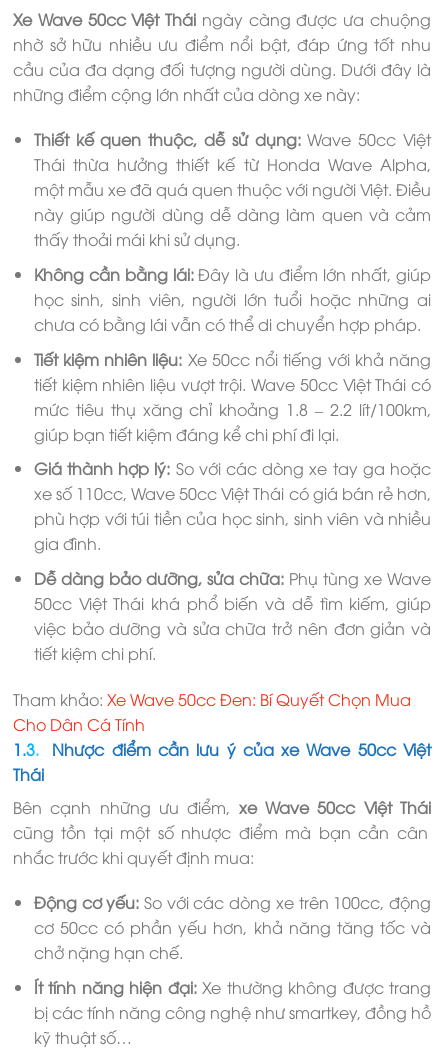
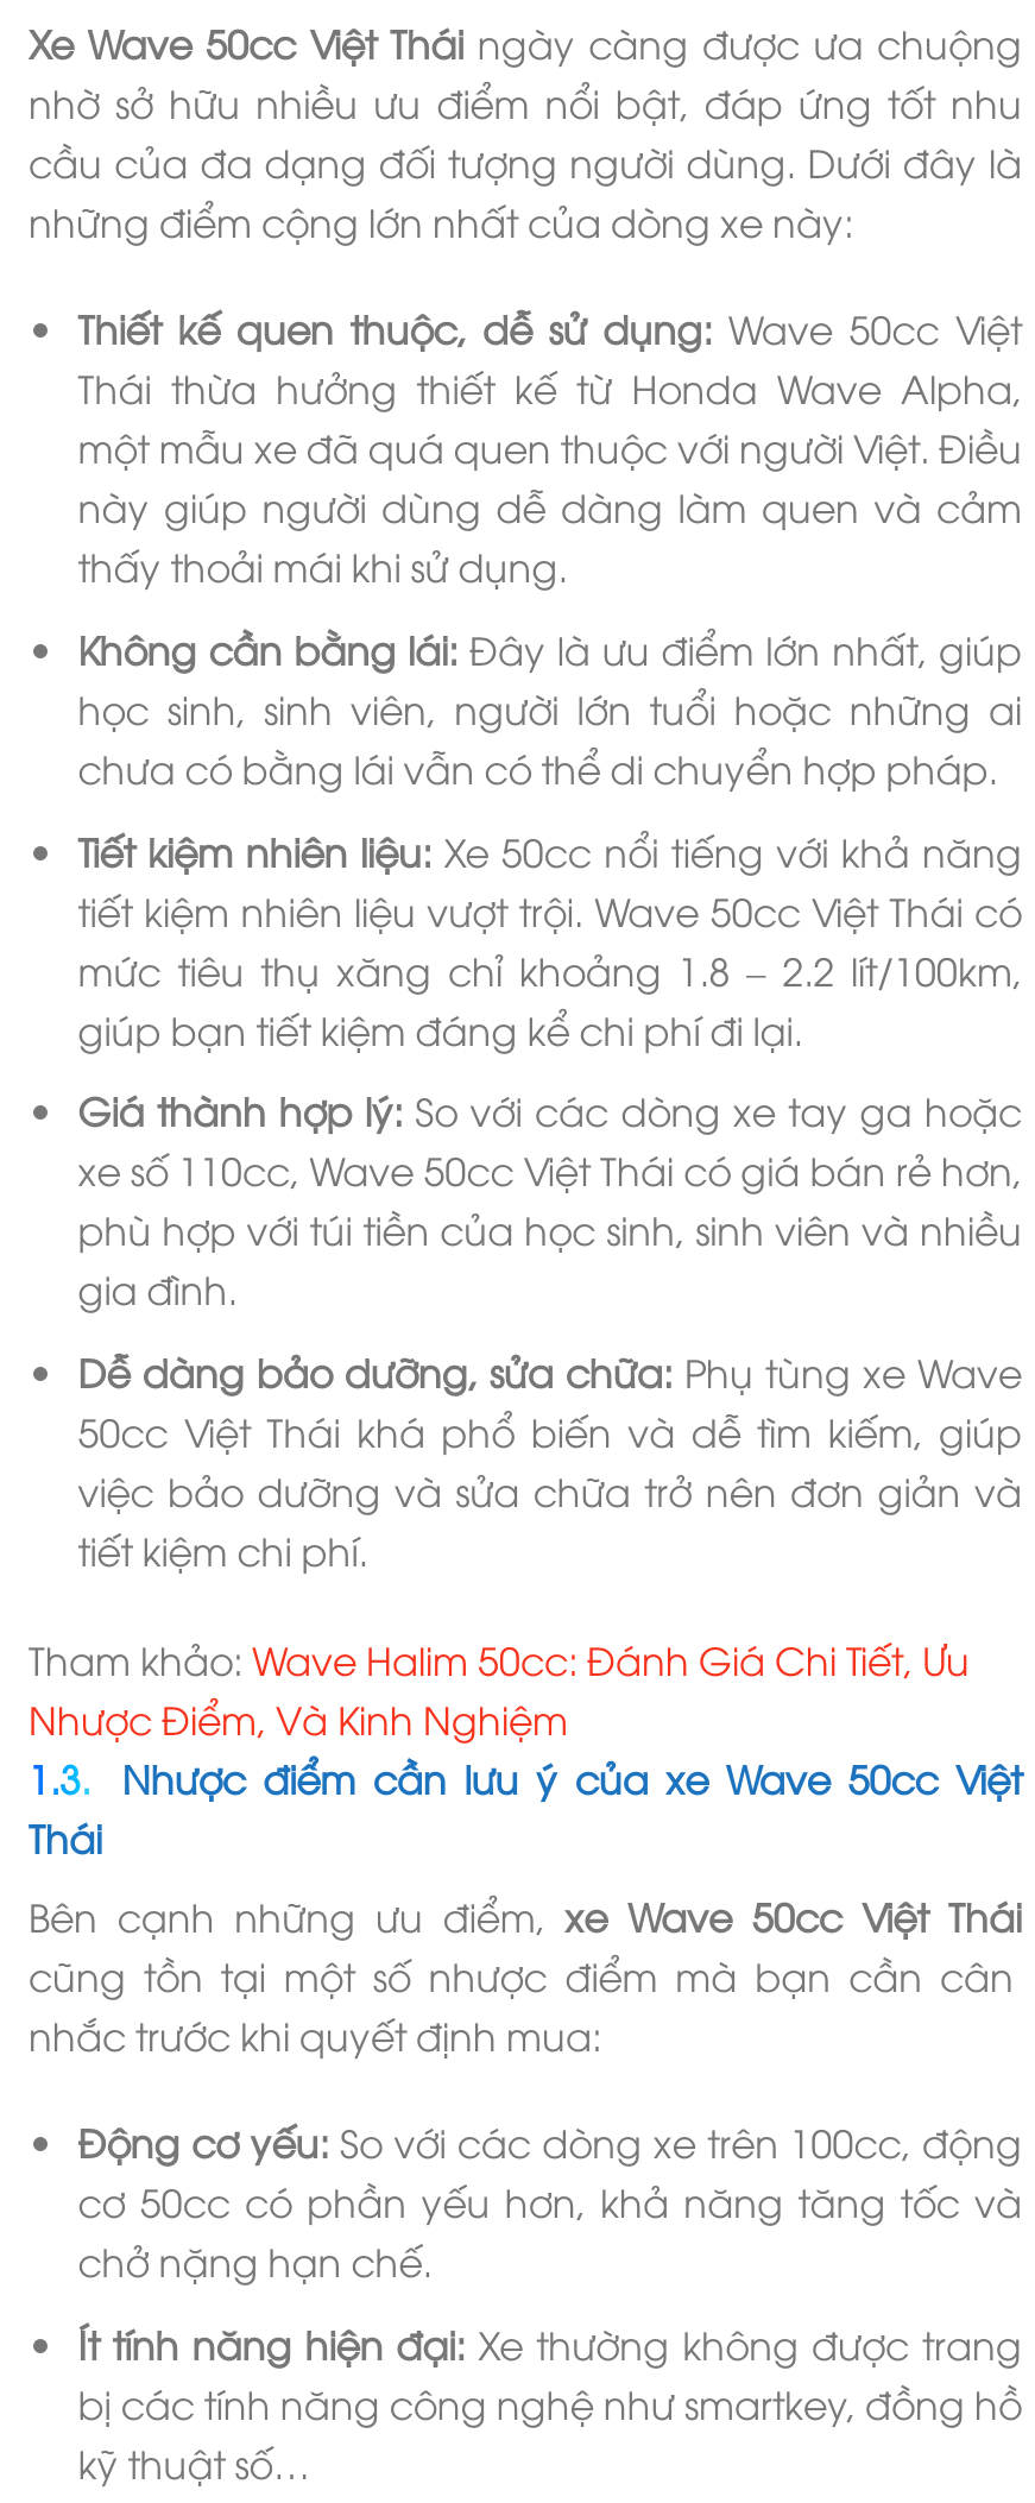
- Tham khảo: Xe Wave 50cc Đen: Bí Quyết Chọn Mua
- Cho Dân Cá Tính
+ Tham khảo: Wave Halim 50cc: Đánh Giá Chi Tiết, Ưu
+ Nhược Điểm, Và Kinh Nghiệm
